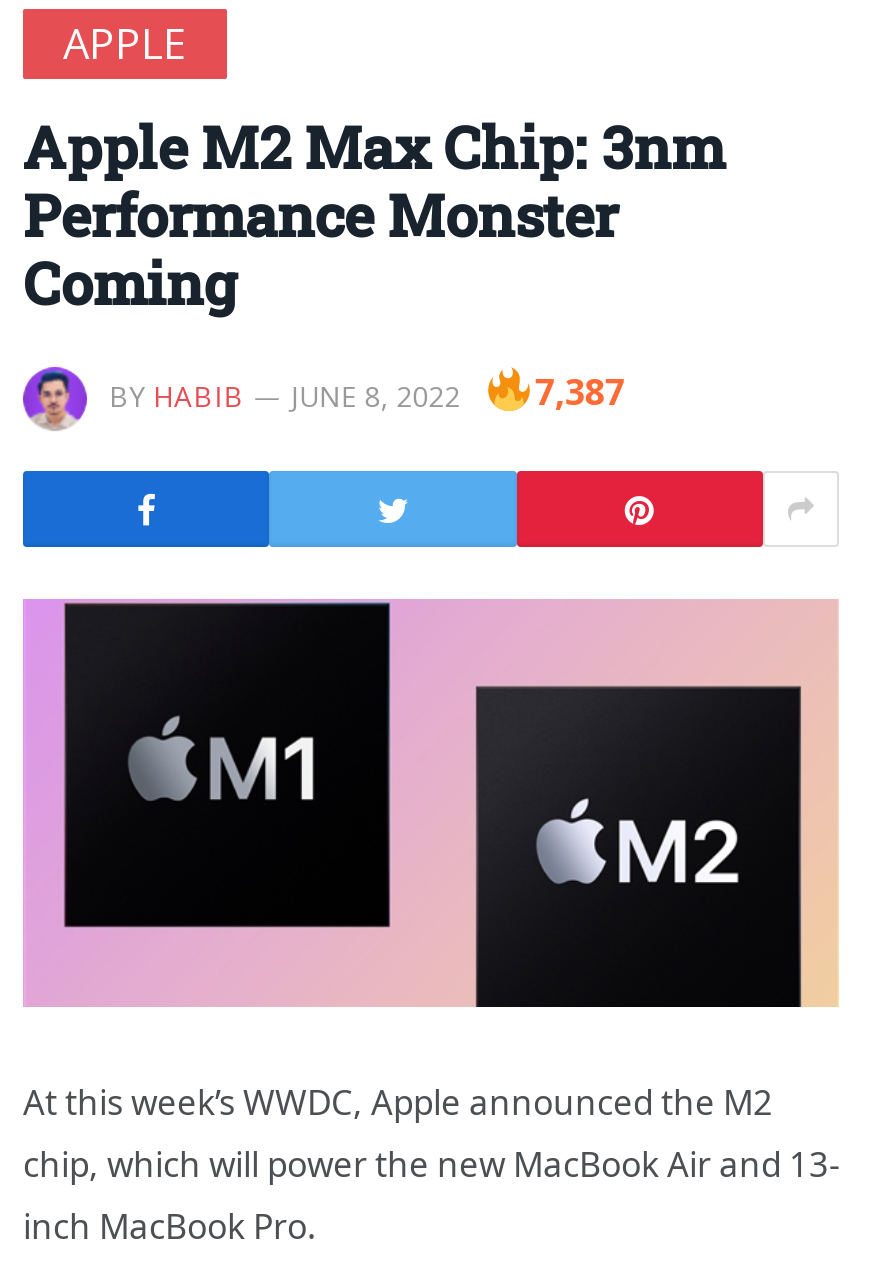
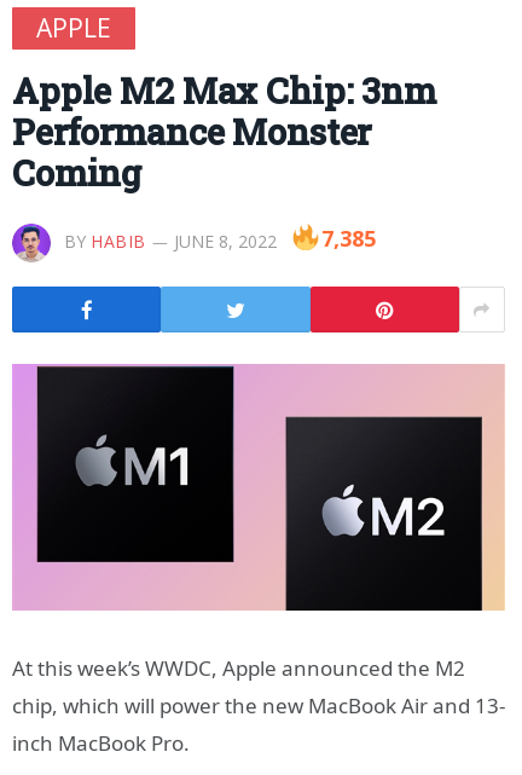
- BY HABIB JUNE 8, 2022 7,387
+ BY HABIB JUNE 8, 2022 7,385
